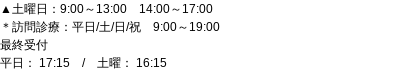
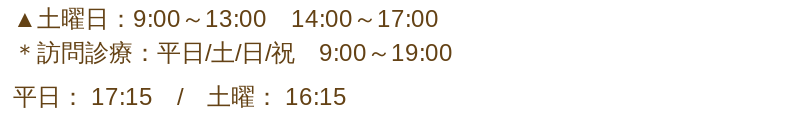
- 最終受付
